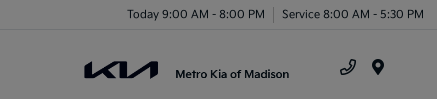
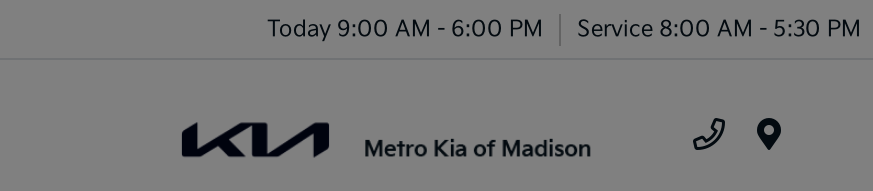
- Today 9:00 AM - 8:00 PM Service 8:00 AM - 5:30 PM
+ Today 9:00 AM - 6:00 PM Service 8:00 AM - 5:30 PM
